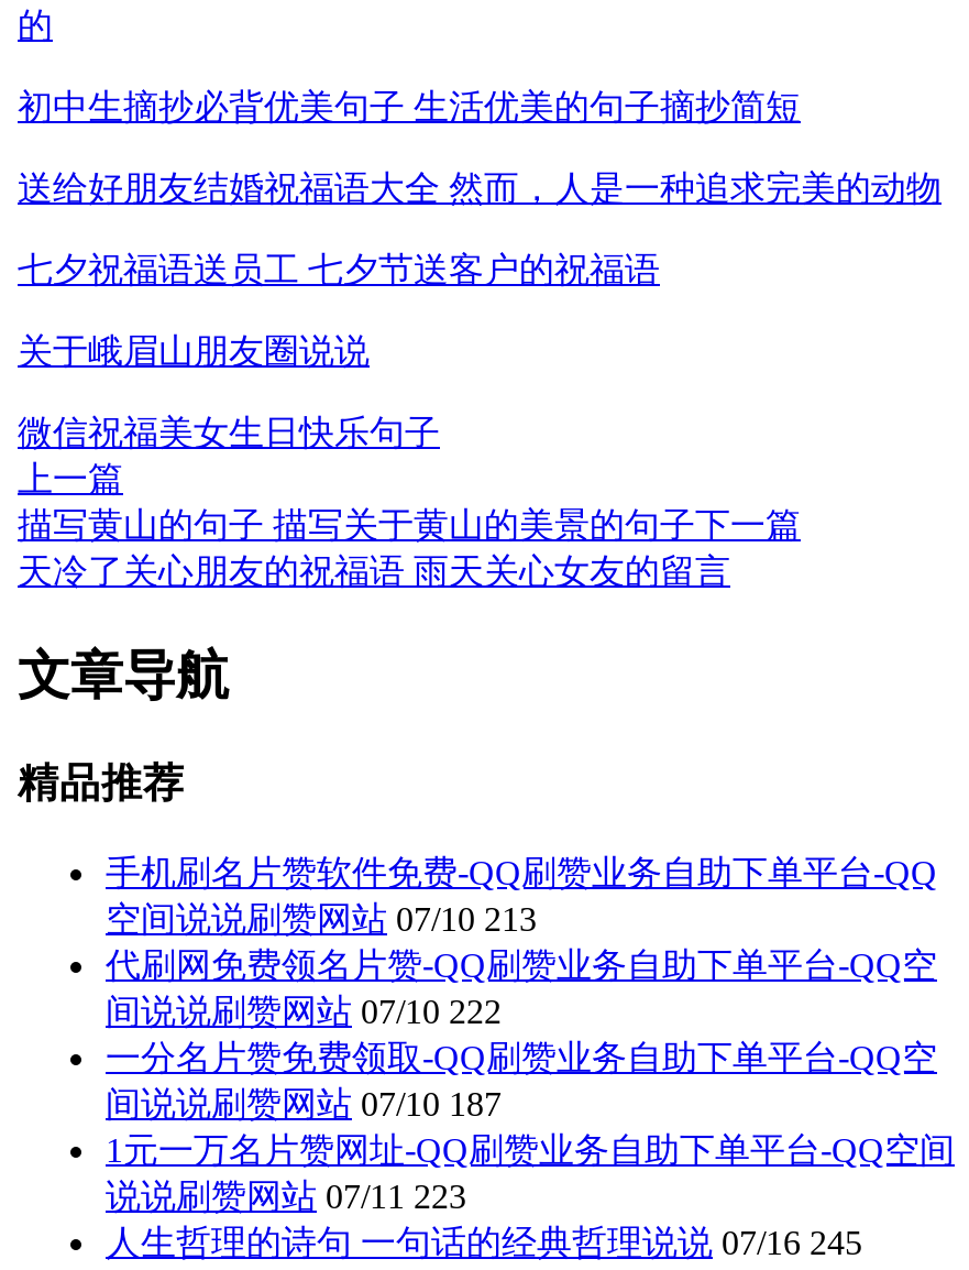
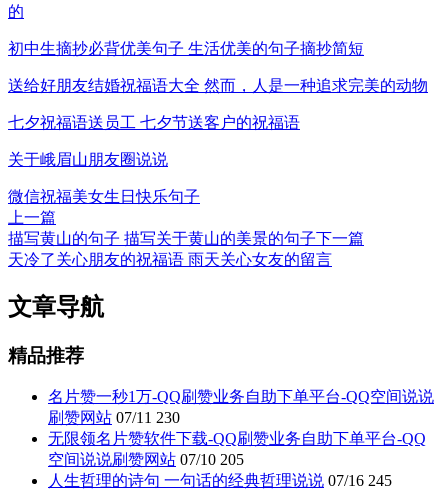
- 手机刷名片赞软件免费-QQ刷赞业务自助下单平台-QQ
- 空间说说刷赞网站 07/10 213
- 代刷网免费领名片赞-QQ刷赞业务自助下单平台-QQ空
- 间说说刷赞网站 07/10 222
- 一分名片赞免费领取-QQ刷赞业务自助下单平台-QQ空
- 间说说刷赞网站 07/10 187
- 1元一万名片赞网址-QQ刷赞业务自助下单平台-QQ空间
- 说说刷赞网站 07/11 223
+ 名片赞一秒1万-QQ刷赞业务自助下单平台-QQ空间说说
+ 刷赞网站 07/11 230
+ 无限领名片赞软件下载-QQ刷赞业务自助下单平台-QQ
+ 空间说说刷赞网站 07/10 205
